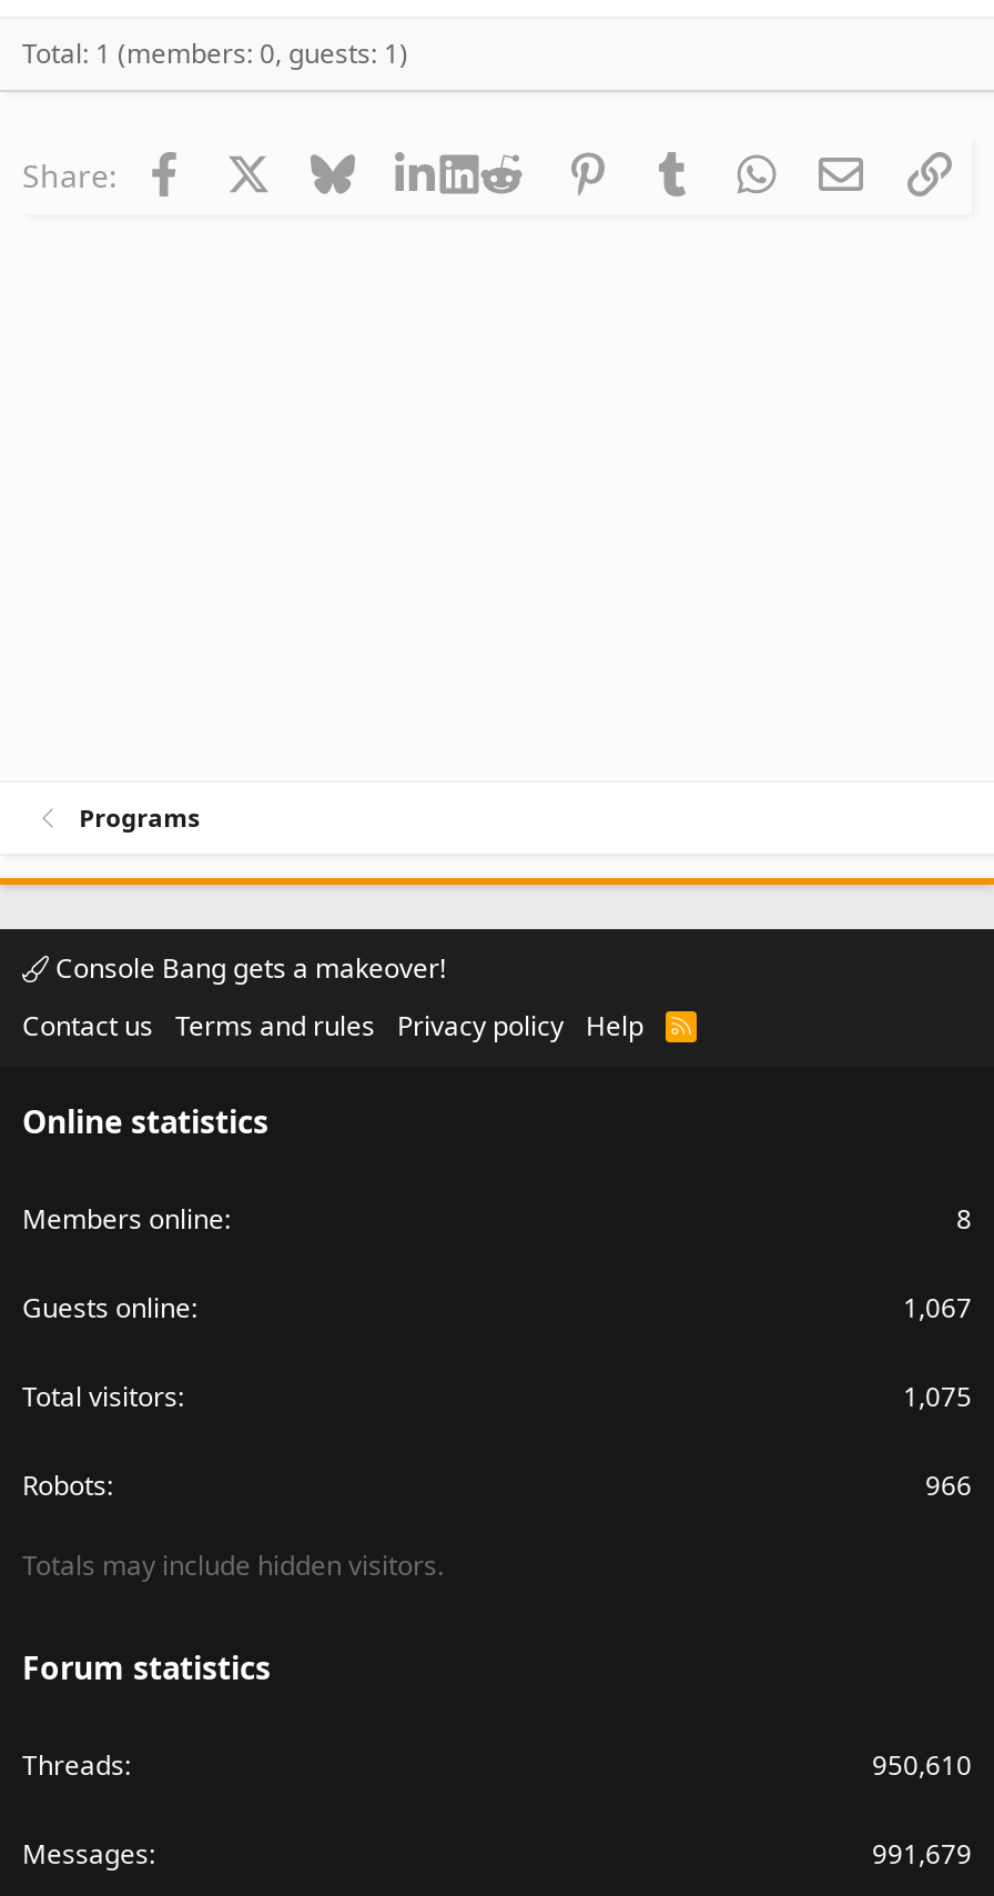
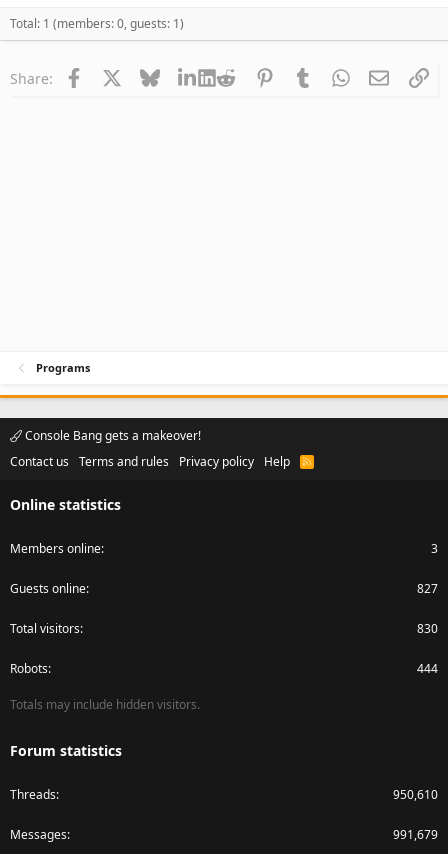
- 8
+ 3

- 1,067
+ 827

- 1,075
+ 830

- 966
+ 444
